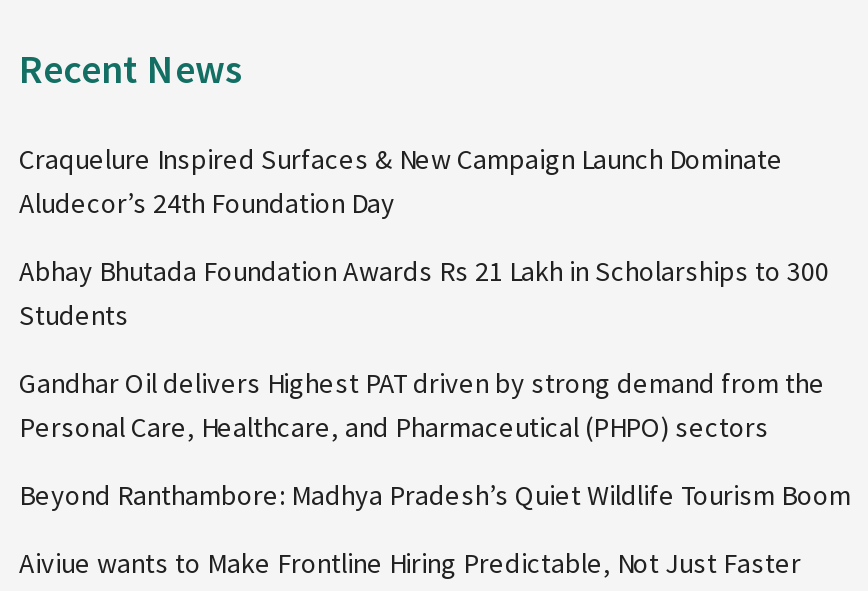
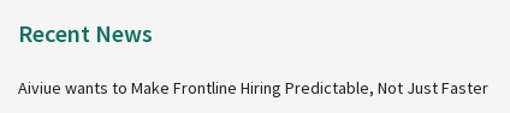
- Craquelure Inspired Surfaces & New Campaign Launch Dominate
- Aludecor’s 24th Foundation Day
- Abhay Bhutada Foundation Awards Rs 21 Lakh in Scholarships to 300
- Students
- Gandhar Oil delivers Highest PAT driven by strong demand from the
- Personal Care, Healthcare, and Pharmaceutical (PHPO) sectors
- Beyond Ranthambore: Madhya Pradesh’s Quiet Wildlife Tourism Boom
